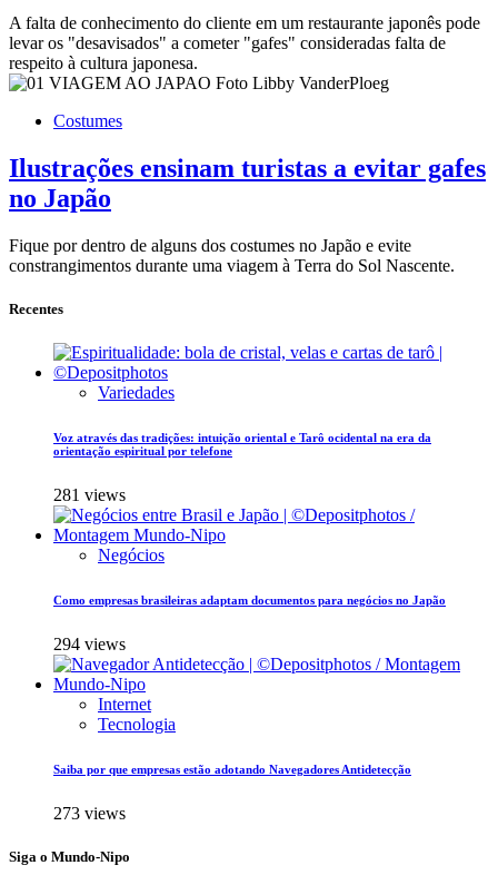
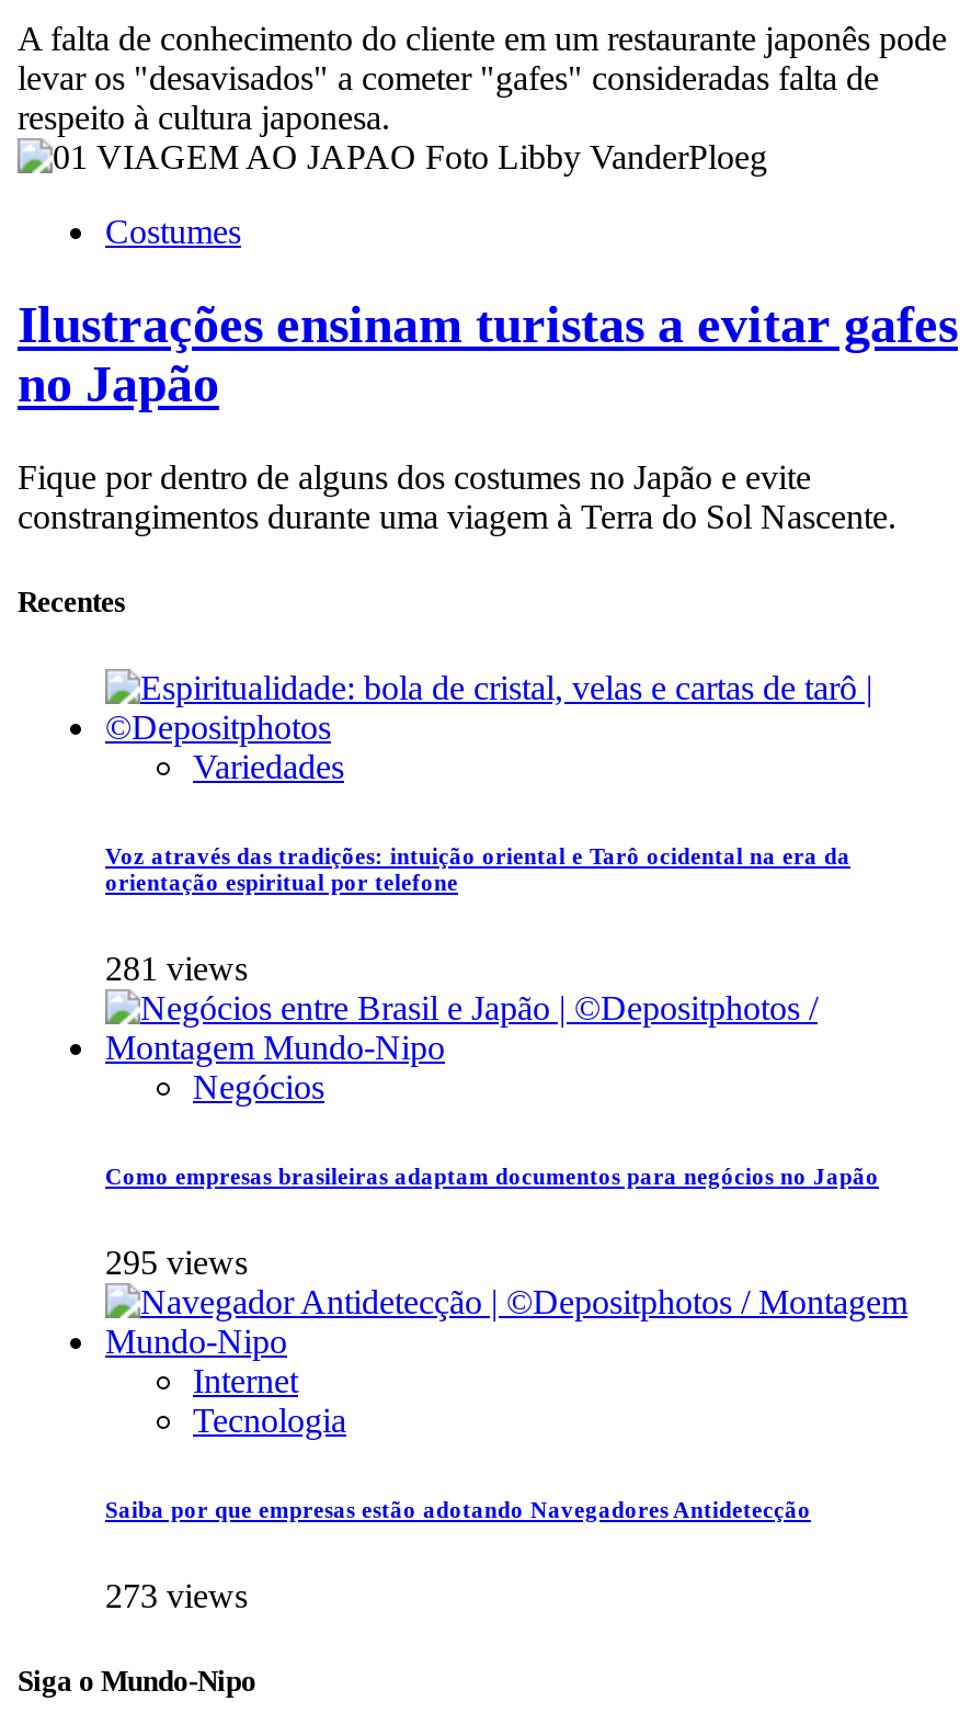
- 294 views
+ 295 views
